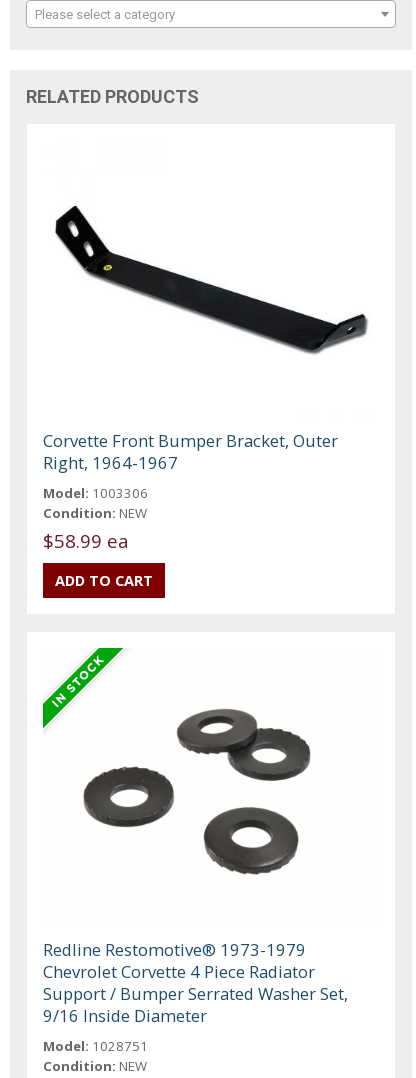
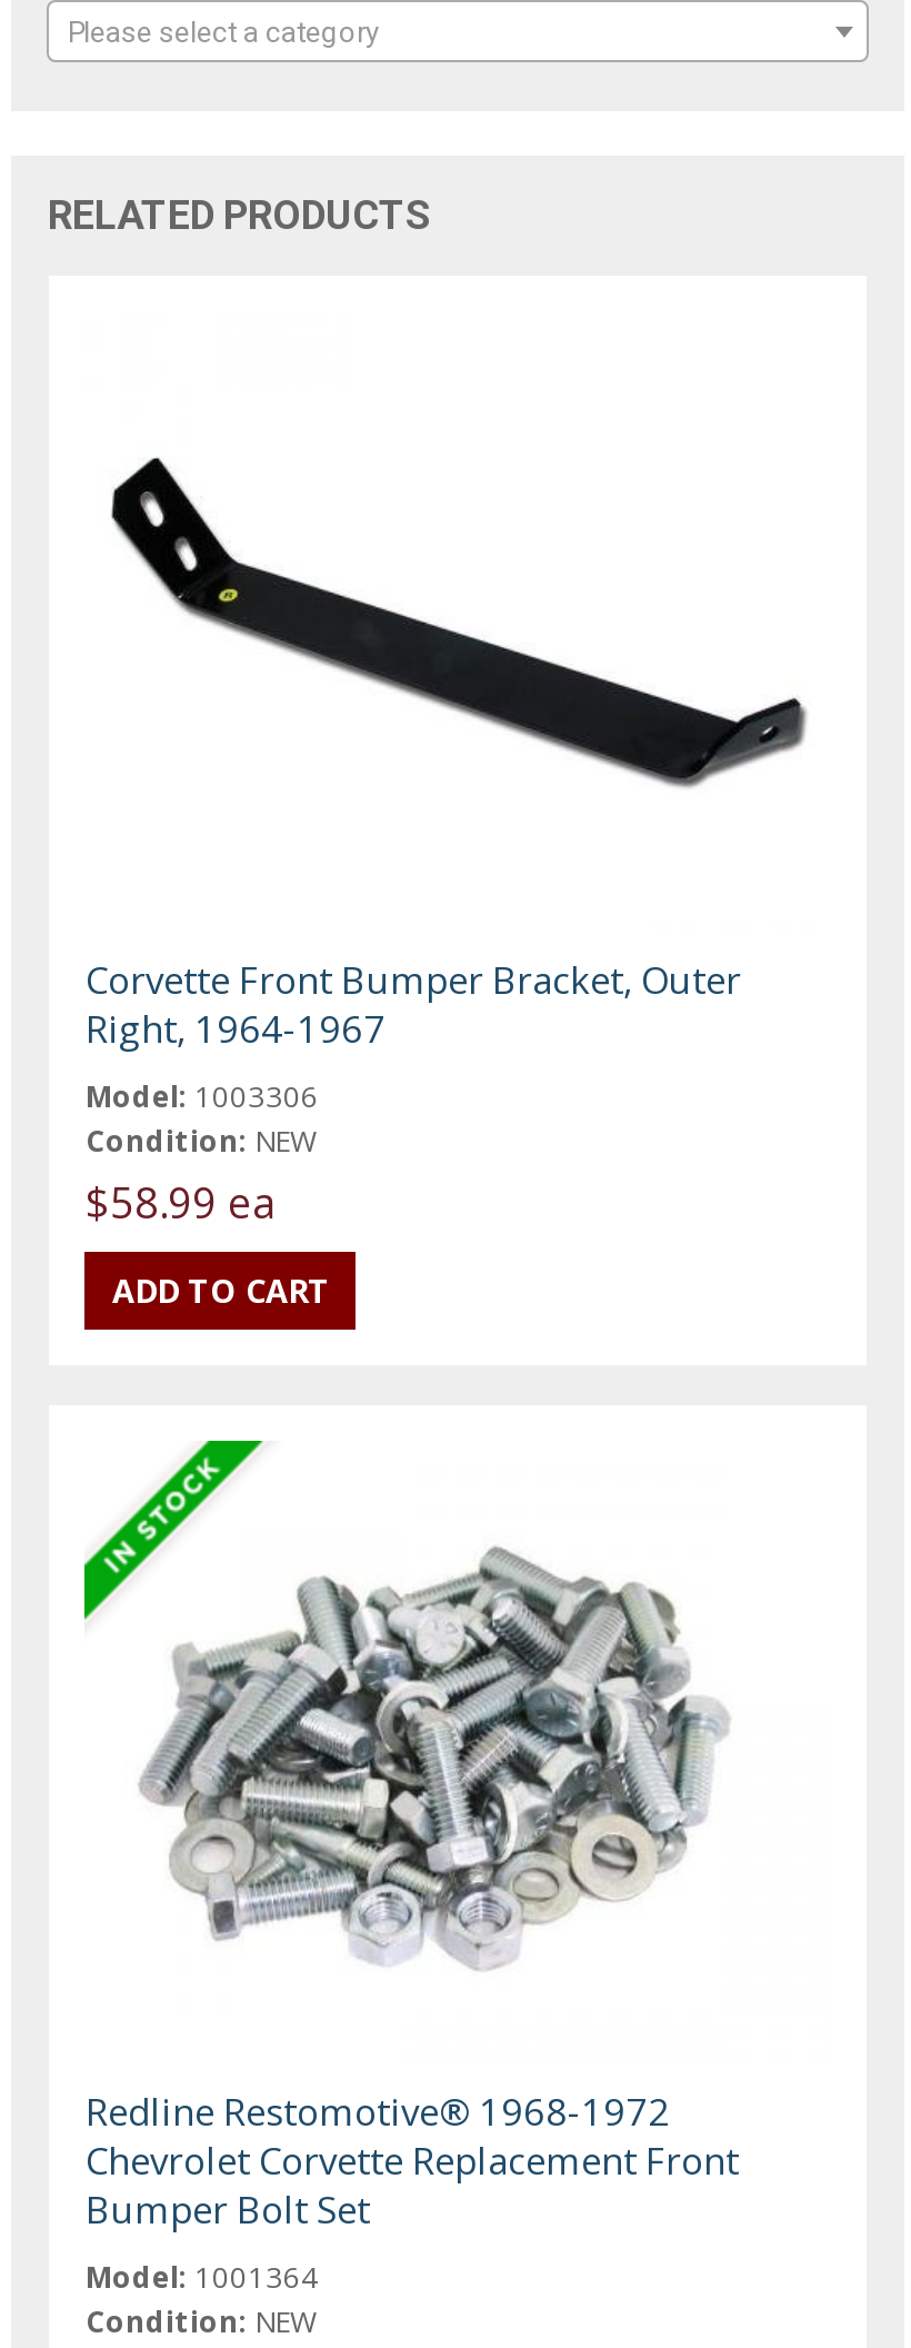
- [image]
+ [image]

- Redline Restomotive® 1973-1979
- Chevrolet Corvette 4 Piece Radiator
- Support / Bumper Serrated Washer Set,
- 9/16 Inside Diameter
- Model: 1028751
+ Redline Restomotive® 1968-1972
+ Chevrolet Corvette Replacement Front
+ Bumper Bolt Set
+ Model: 1001364
